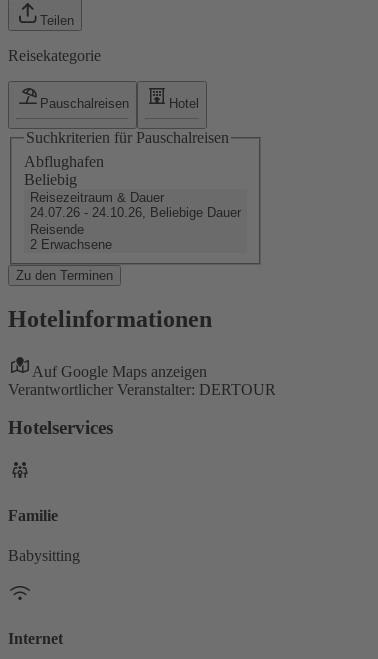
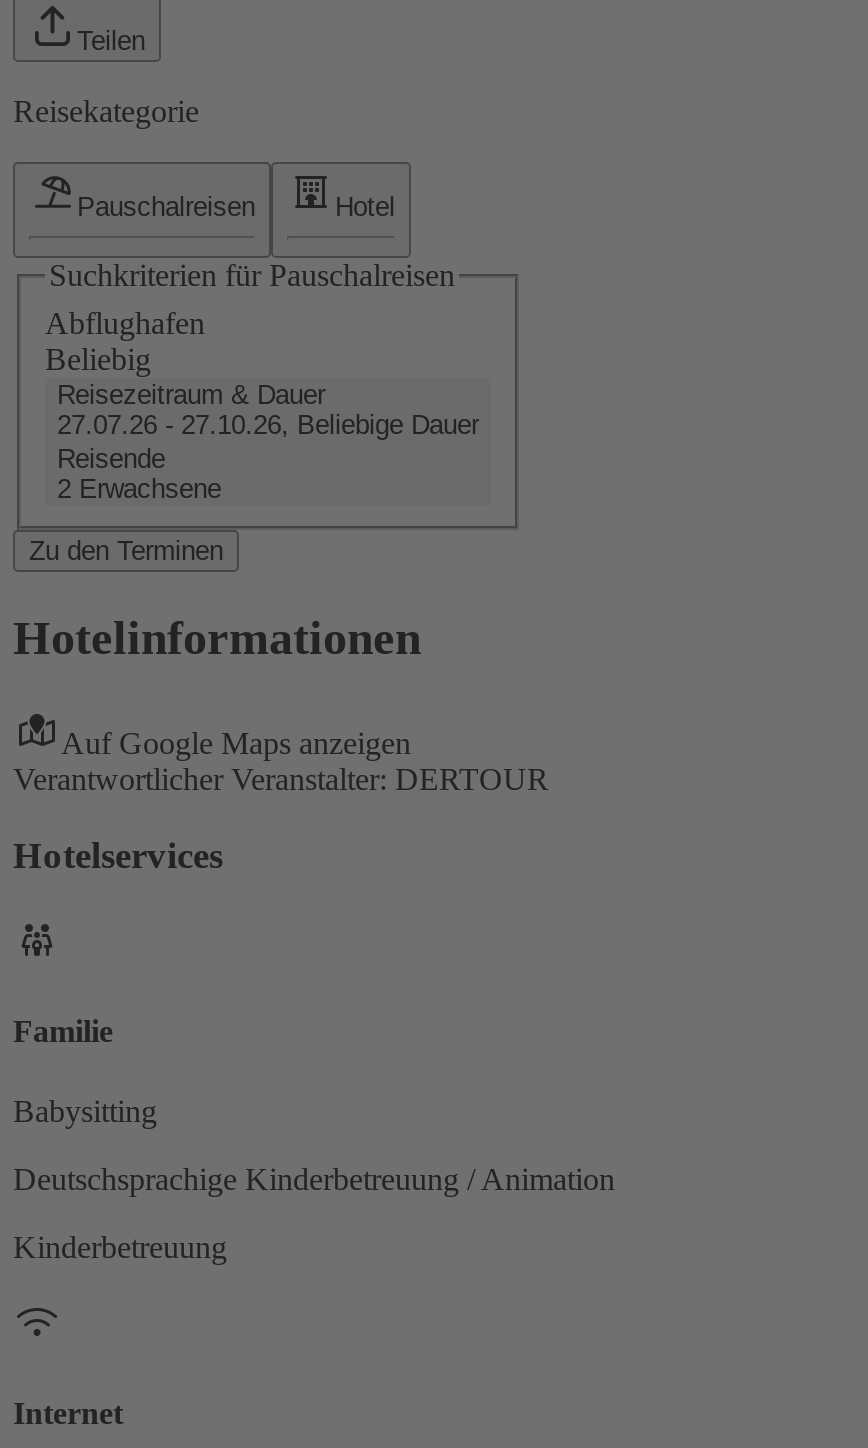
- 24.07.26 - 24.10.26, Beliebige Dauer
+ 27.07.26 - 27.10.26, Beliebige Dauer

+ Deutschsprachige Kinderbetreuung / Animation
+ Kinderbetreuung
